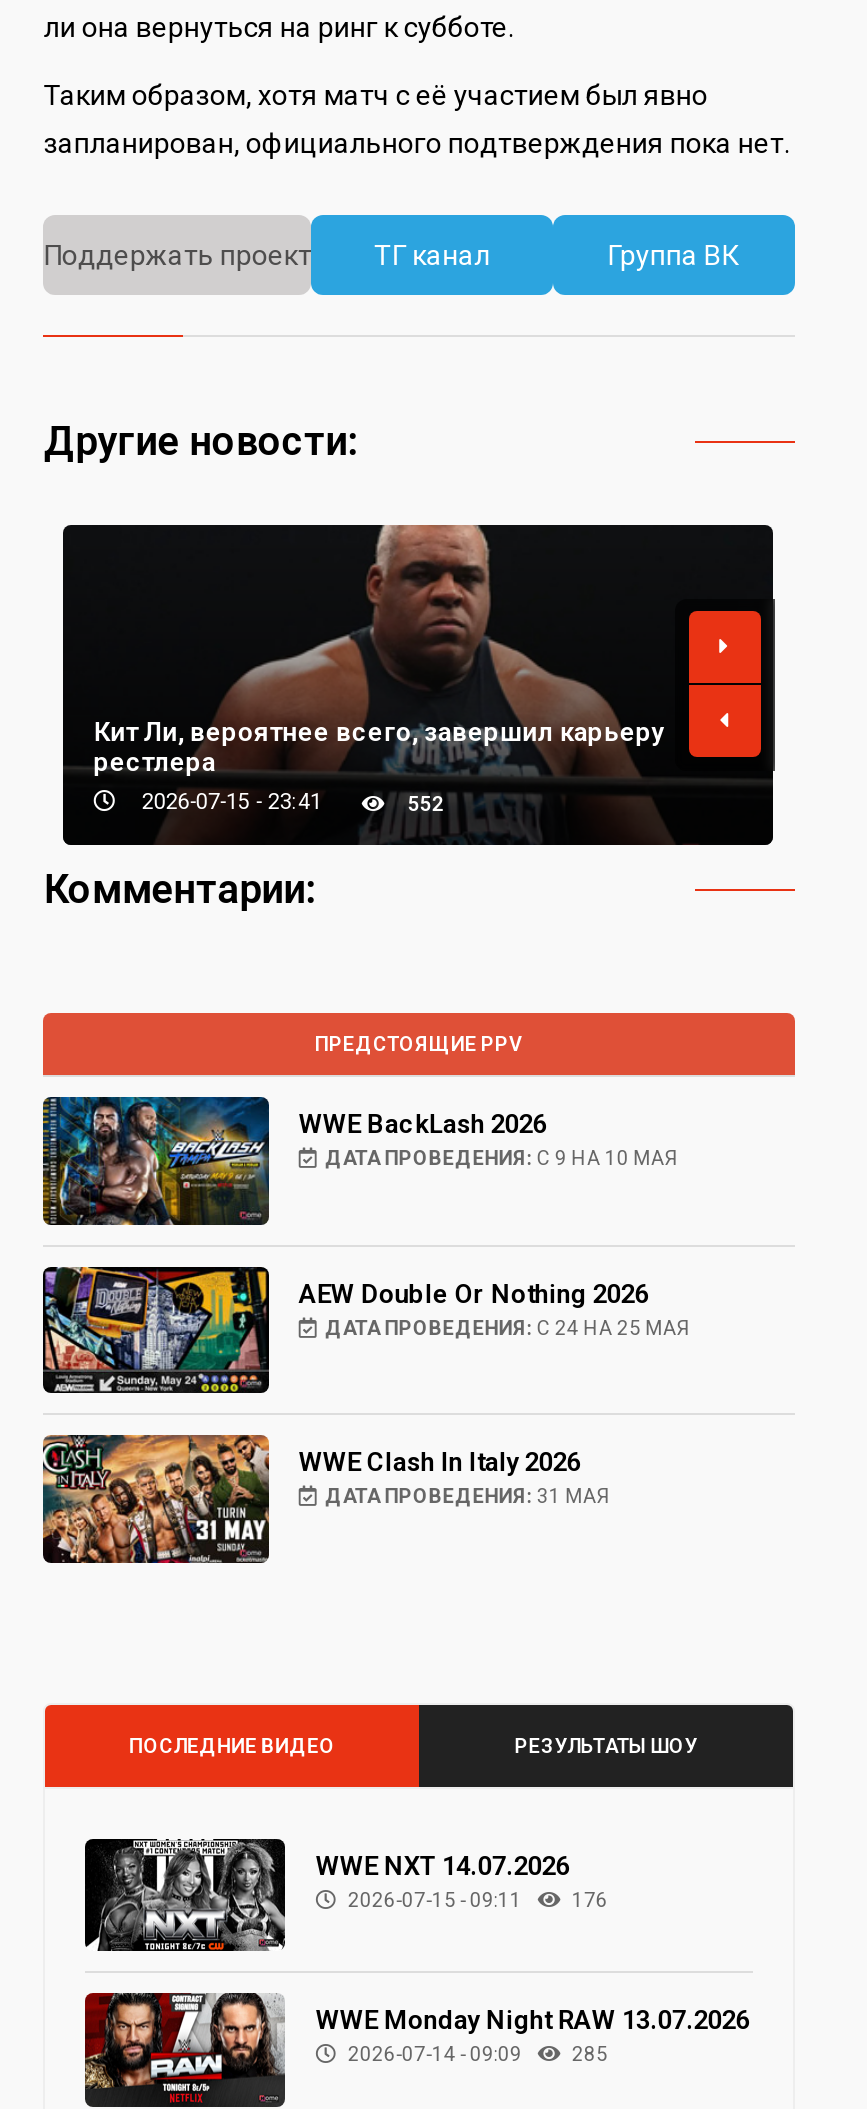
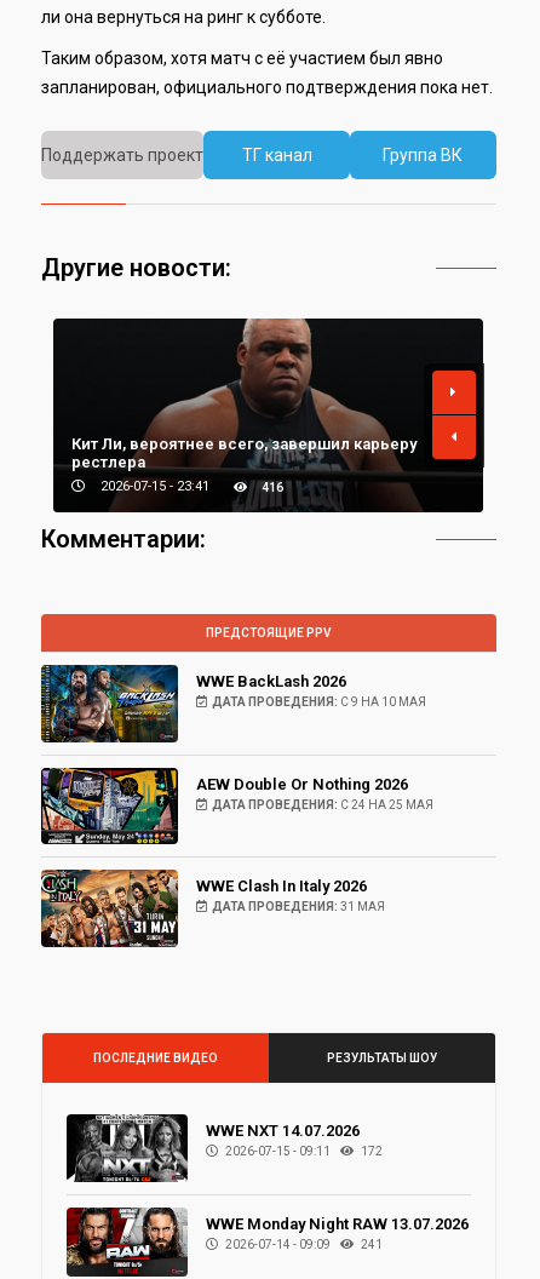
- 552
+ 416

- 176
+ 172

- 285
+ 241
